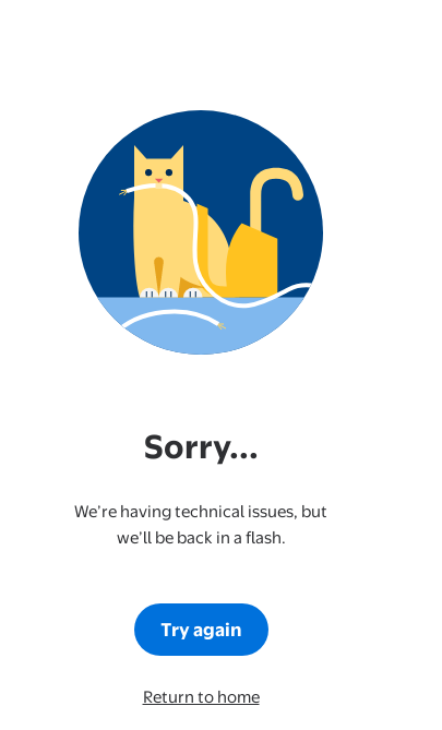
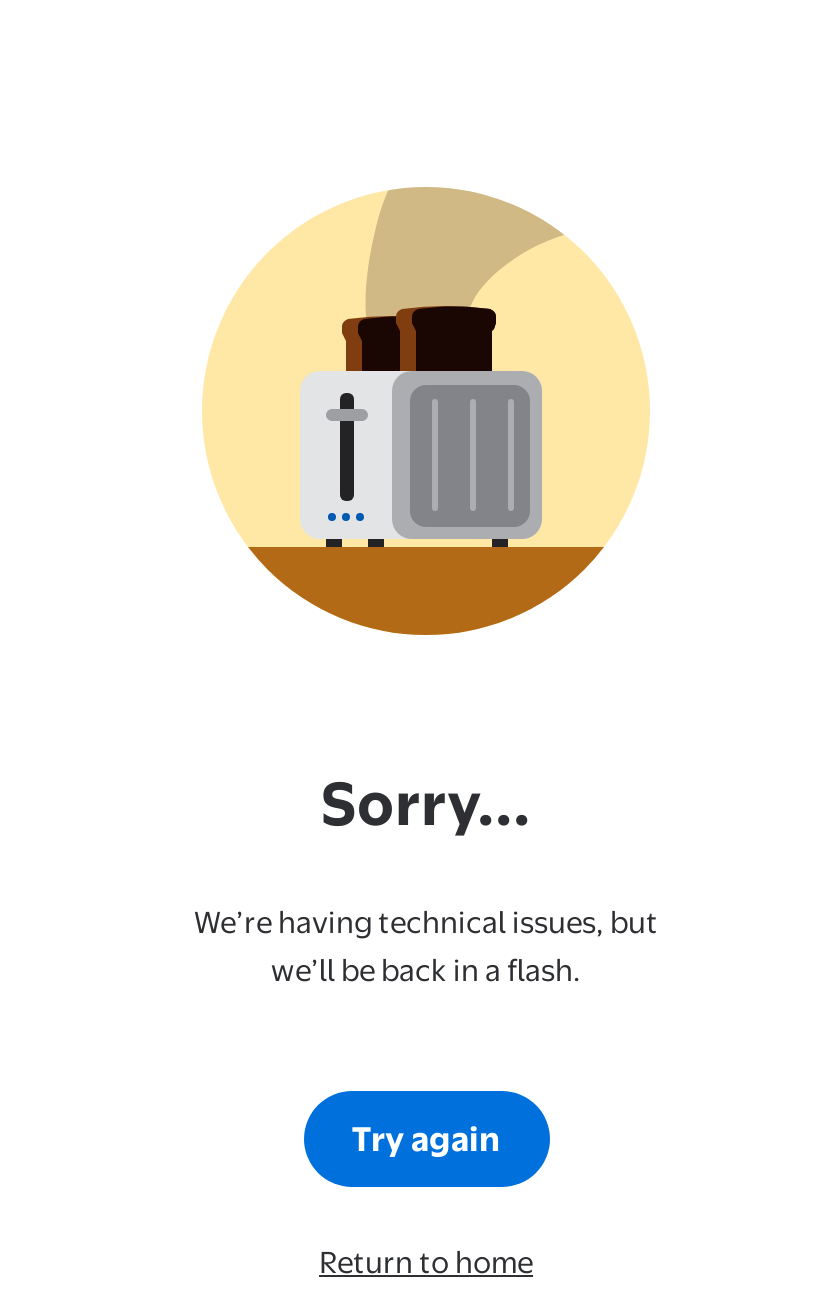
- [image]
+ [image]
